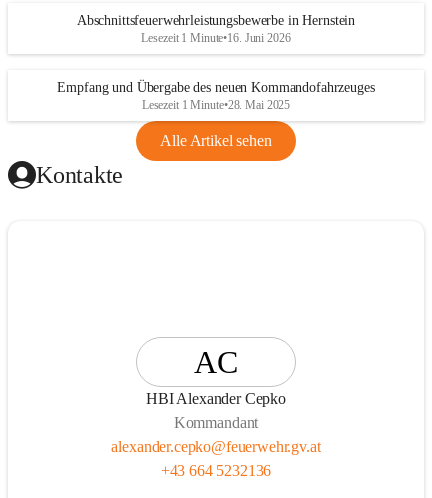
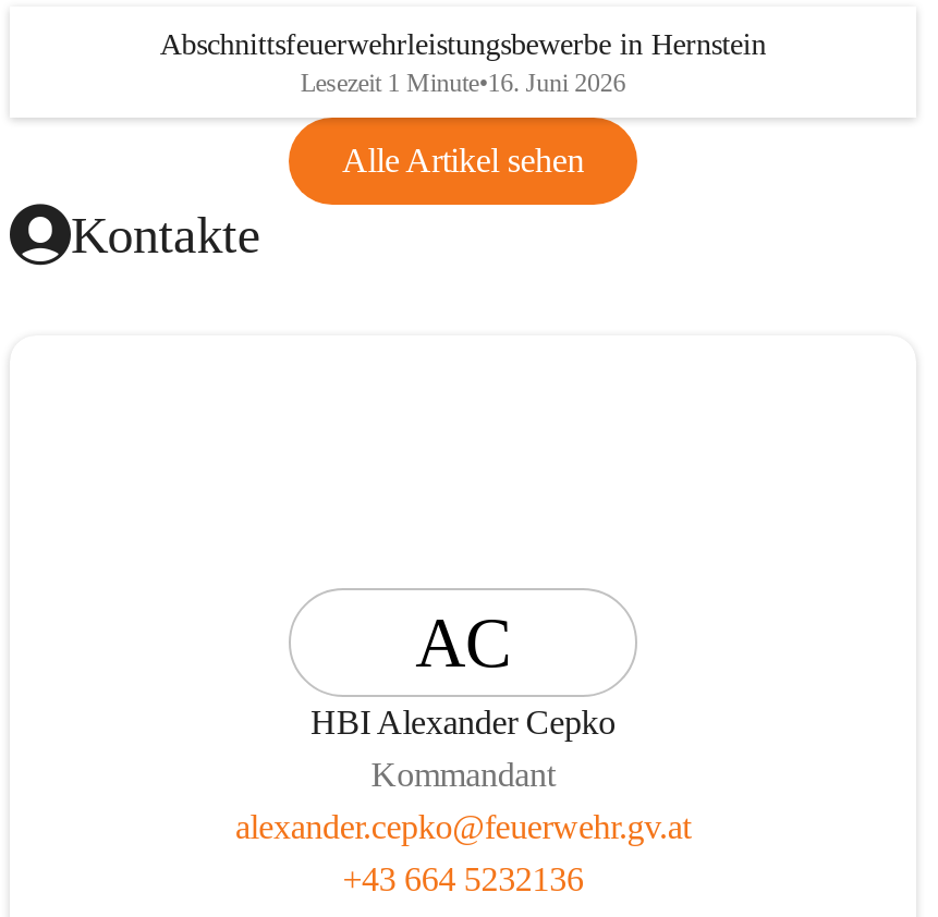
- Empfang und Übergabe des neuen Kommandofahrzeuges
- Lesezeit 1 Minute•28. Mai 2025
